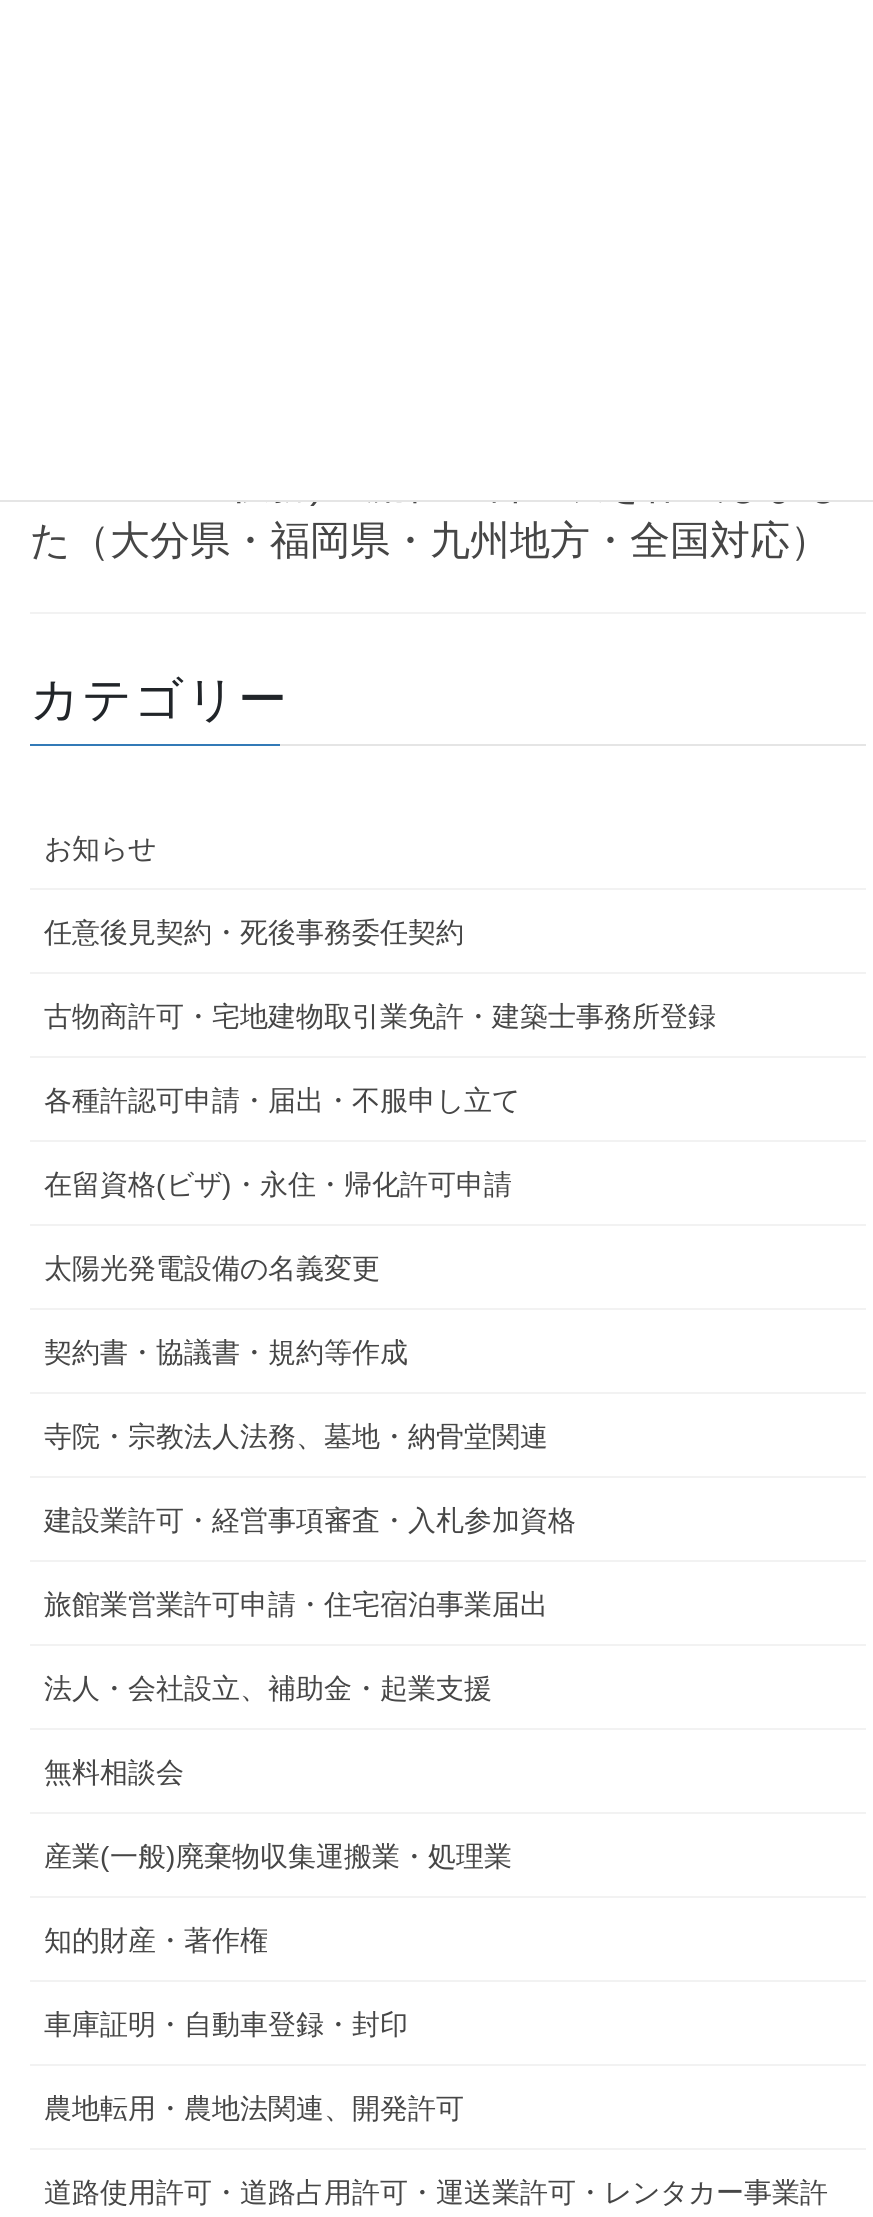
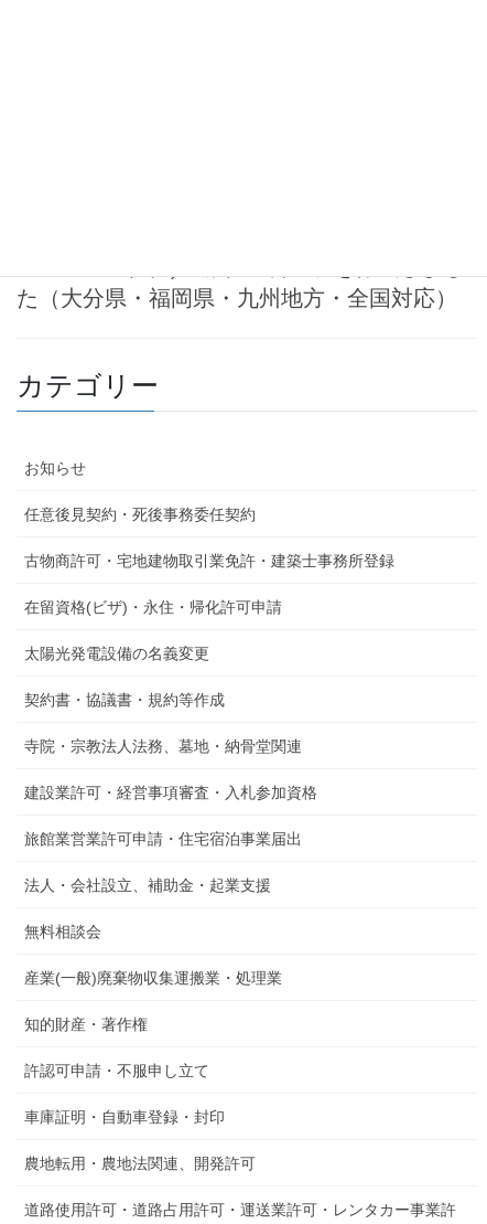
- 各種許認可申請・届出・不服申し立て

moved up: 在留資格(ビザ)・永住・帰化許可申請 | 太陽光発電設備の名義変更 | 契約書・協議書・規約等作成 | ... | 産業(一般)廃棄物収集運搬業・処理業 | 知的財産・著作権

+ 許認可申請・不服申し立て
